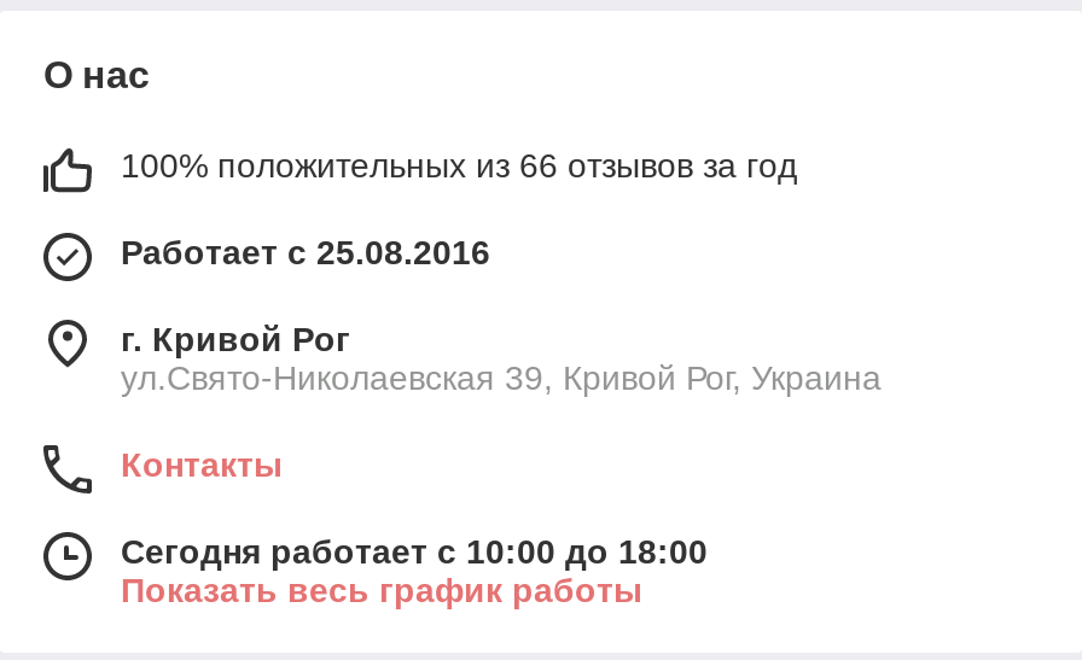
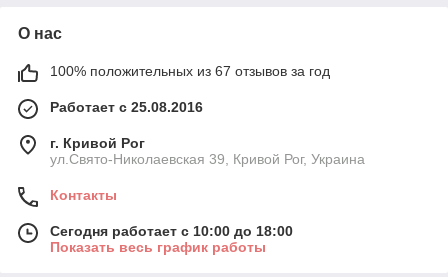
- 100% положительных из 66 отзывов за год
+ 100% положительных из 67 отзывов за год
